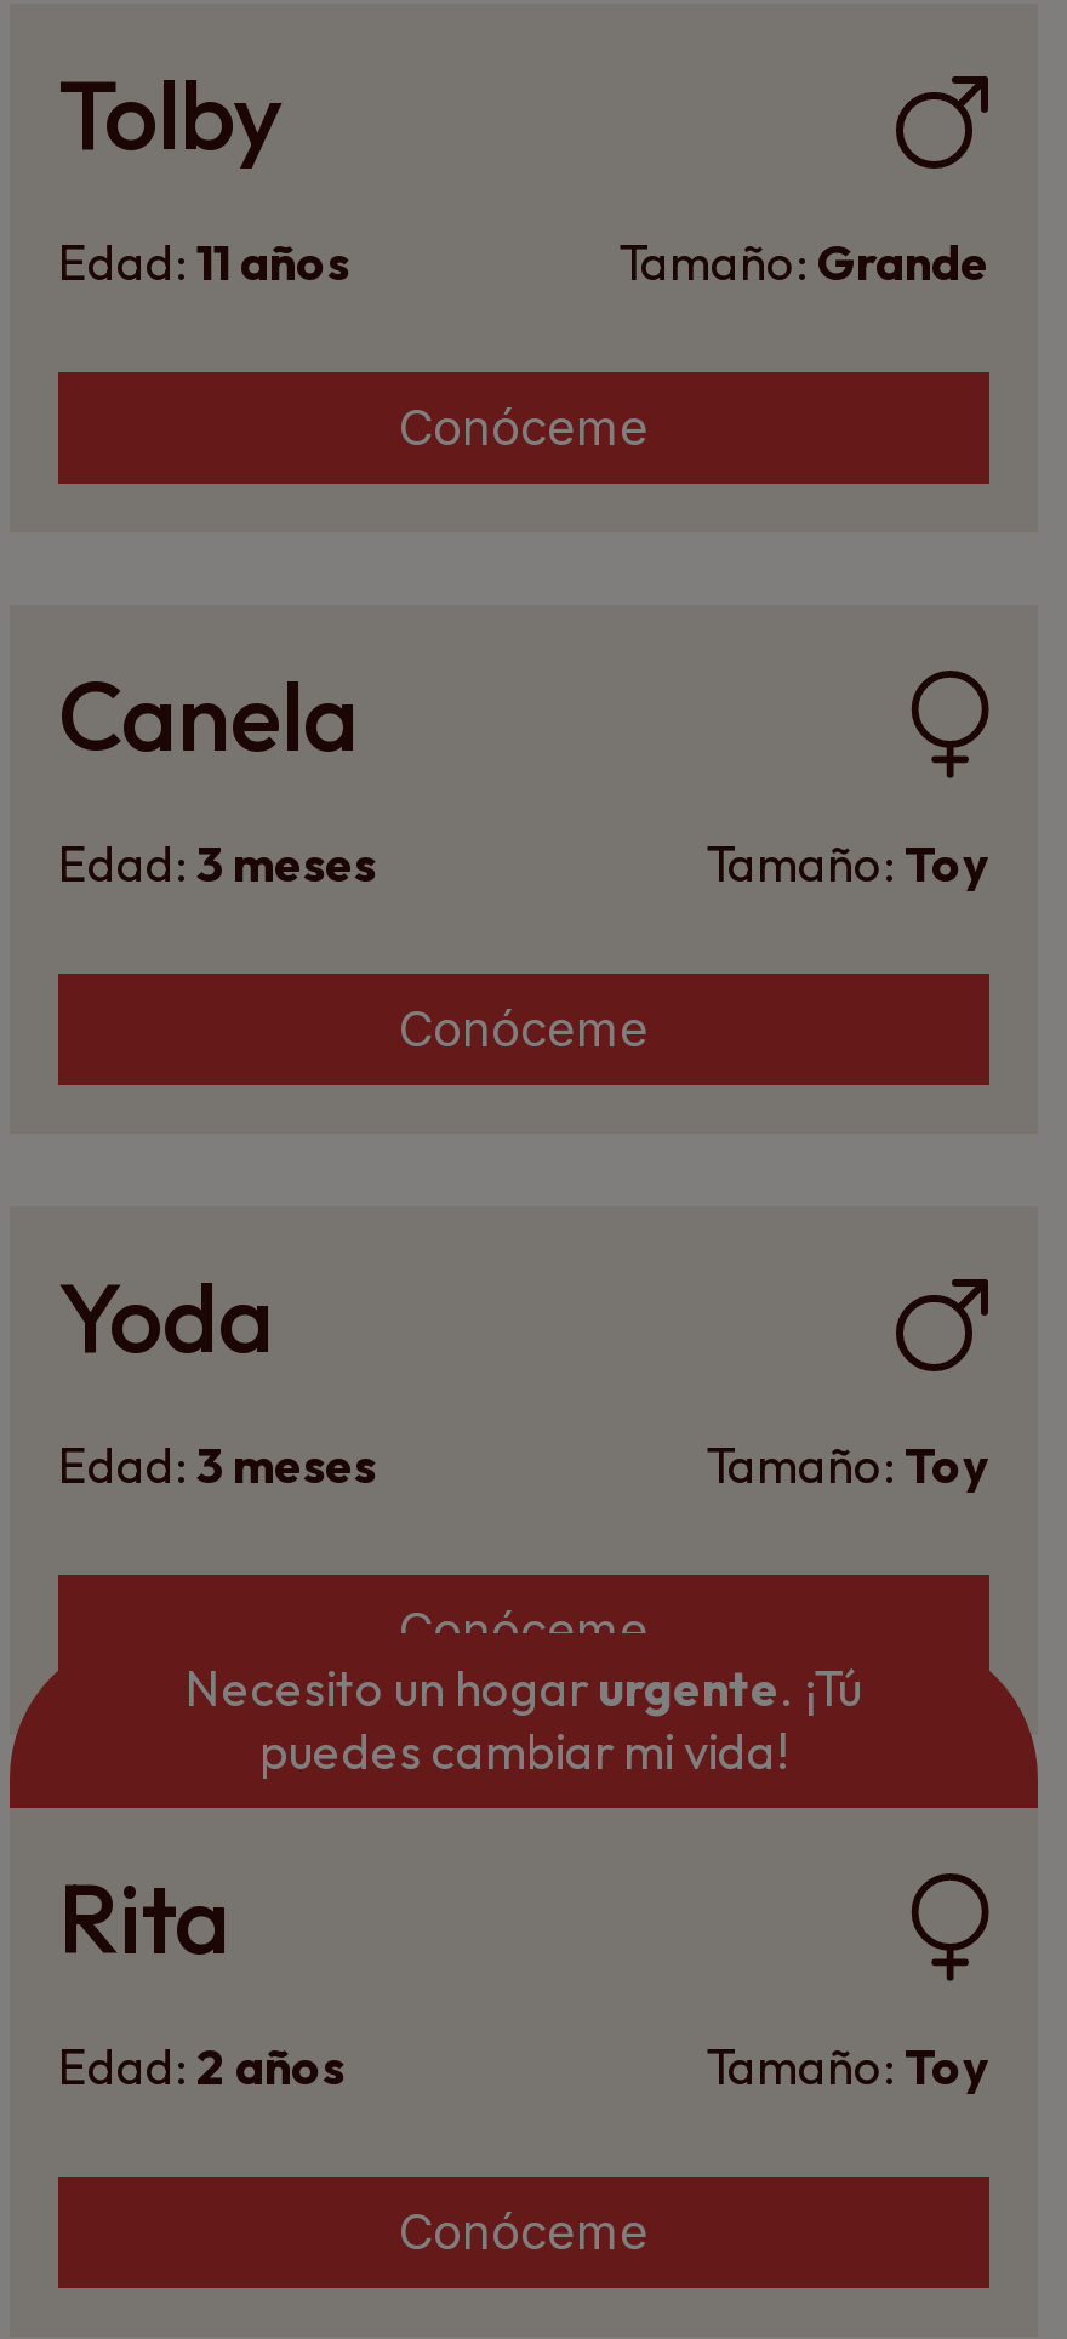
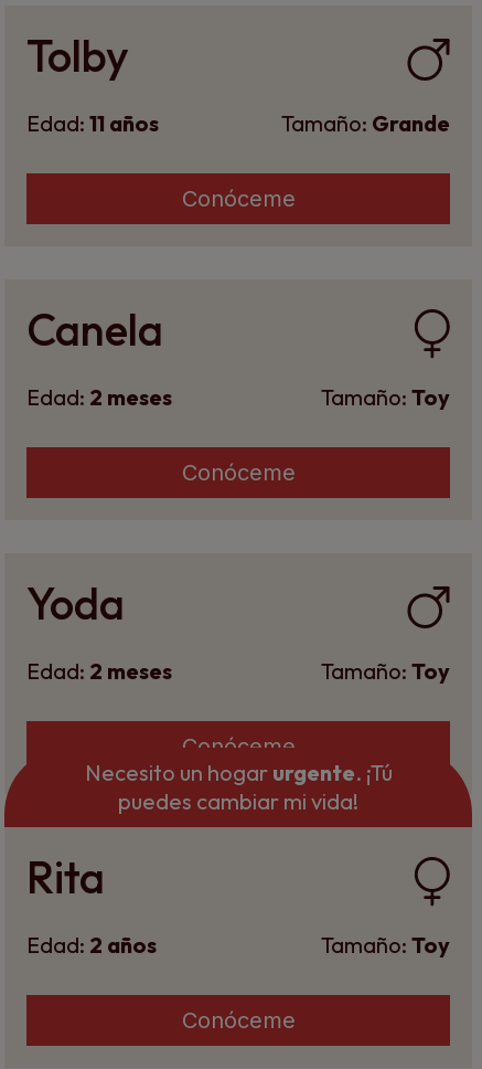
- Edad: 3 meses
+ Edad: 2 meses

- Edad: 3 meses
+ Edad: 2 meses
